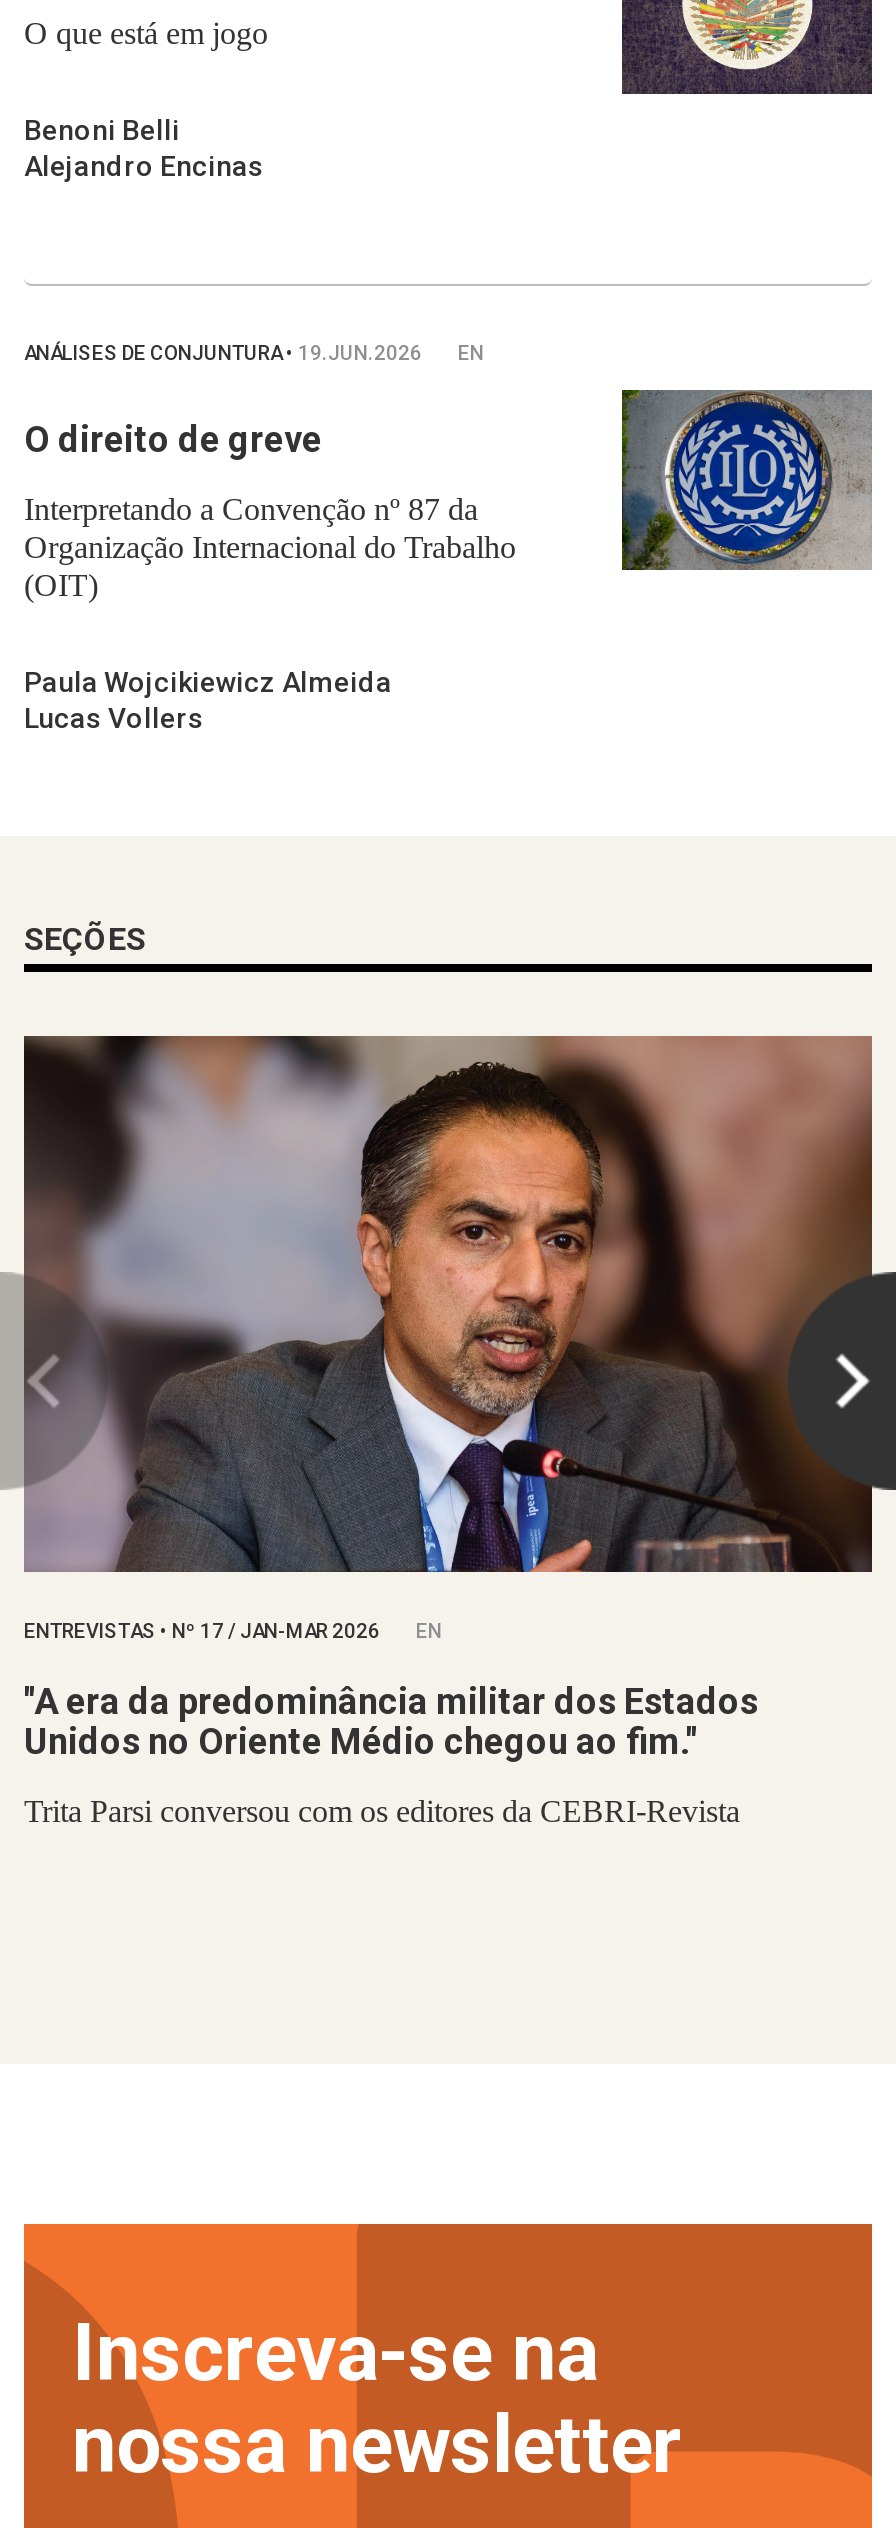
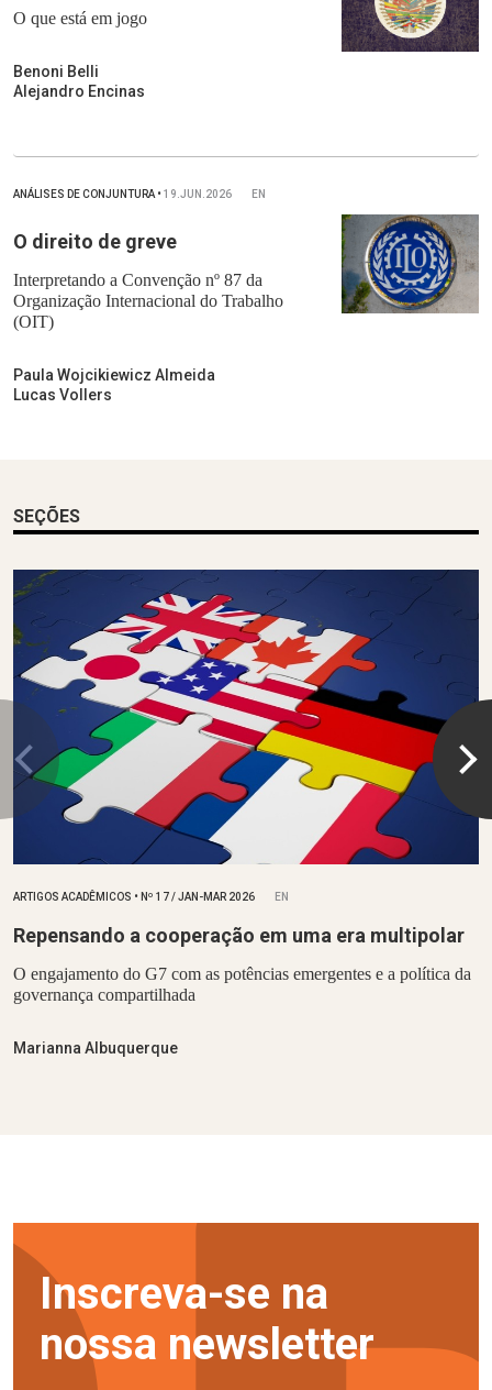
- [image]
- ENTREVISTAS • Nº 17 / JAN-MAR 2026
+ [image]
+ ARTIGOS ACADÊMICOS • Nº 17 / JAN-MAR 2026

- "A era da predominância militar dos Estados
- Unidos no Oriente Médio chegou ao fim."
- Trita Parsi conversou com os editores da CEBRI-Revista
+ Repensando a cooperação em uma era multipolar
+ O engajamento do G7 com as potências emergentes e a política da
+ governança compartilhada
+ Marianna Albuquerque
